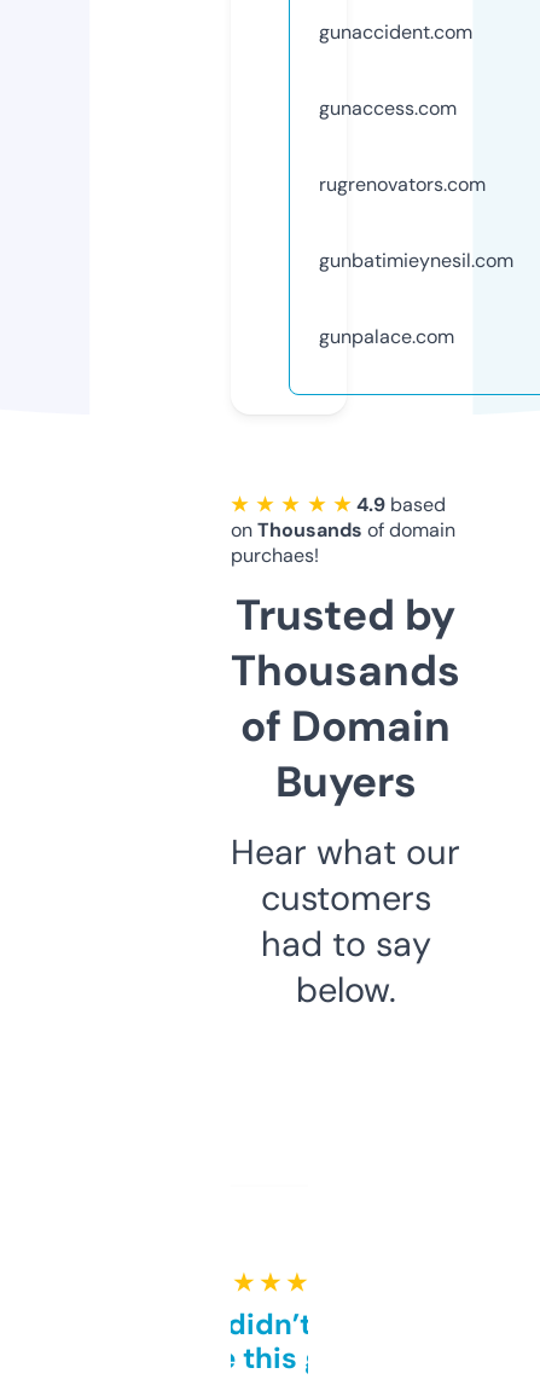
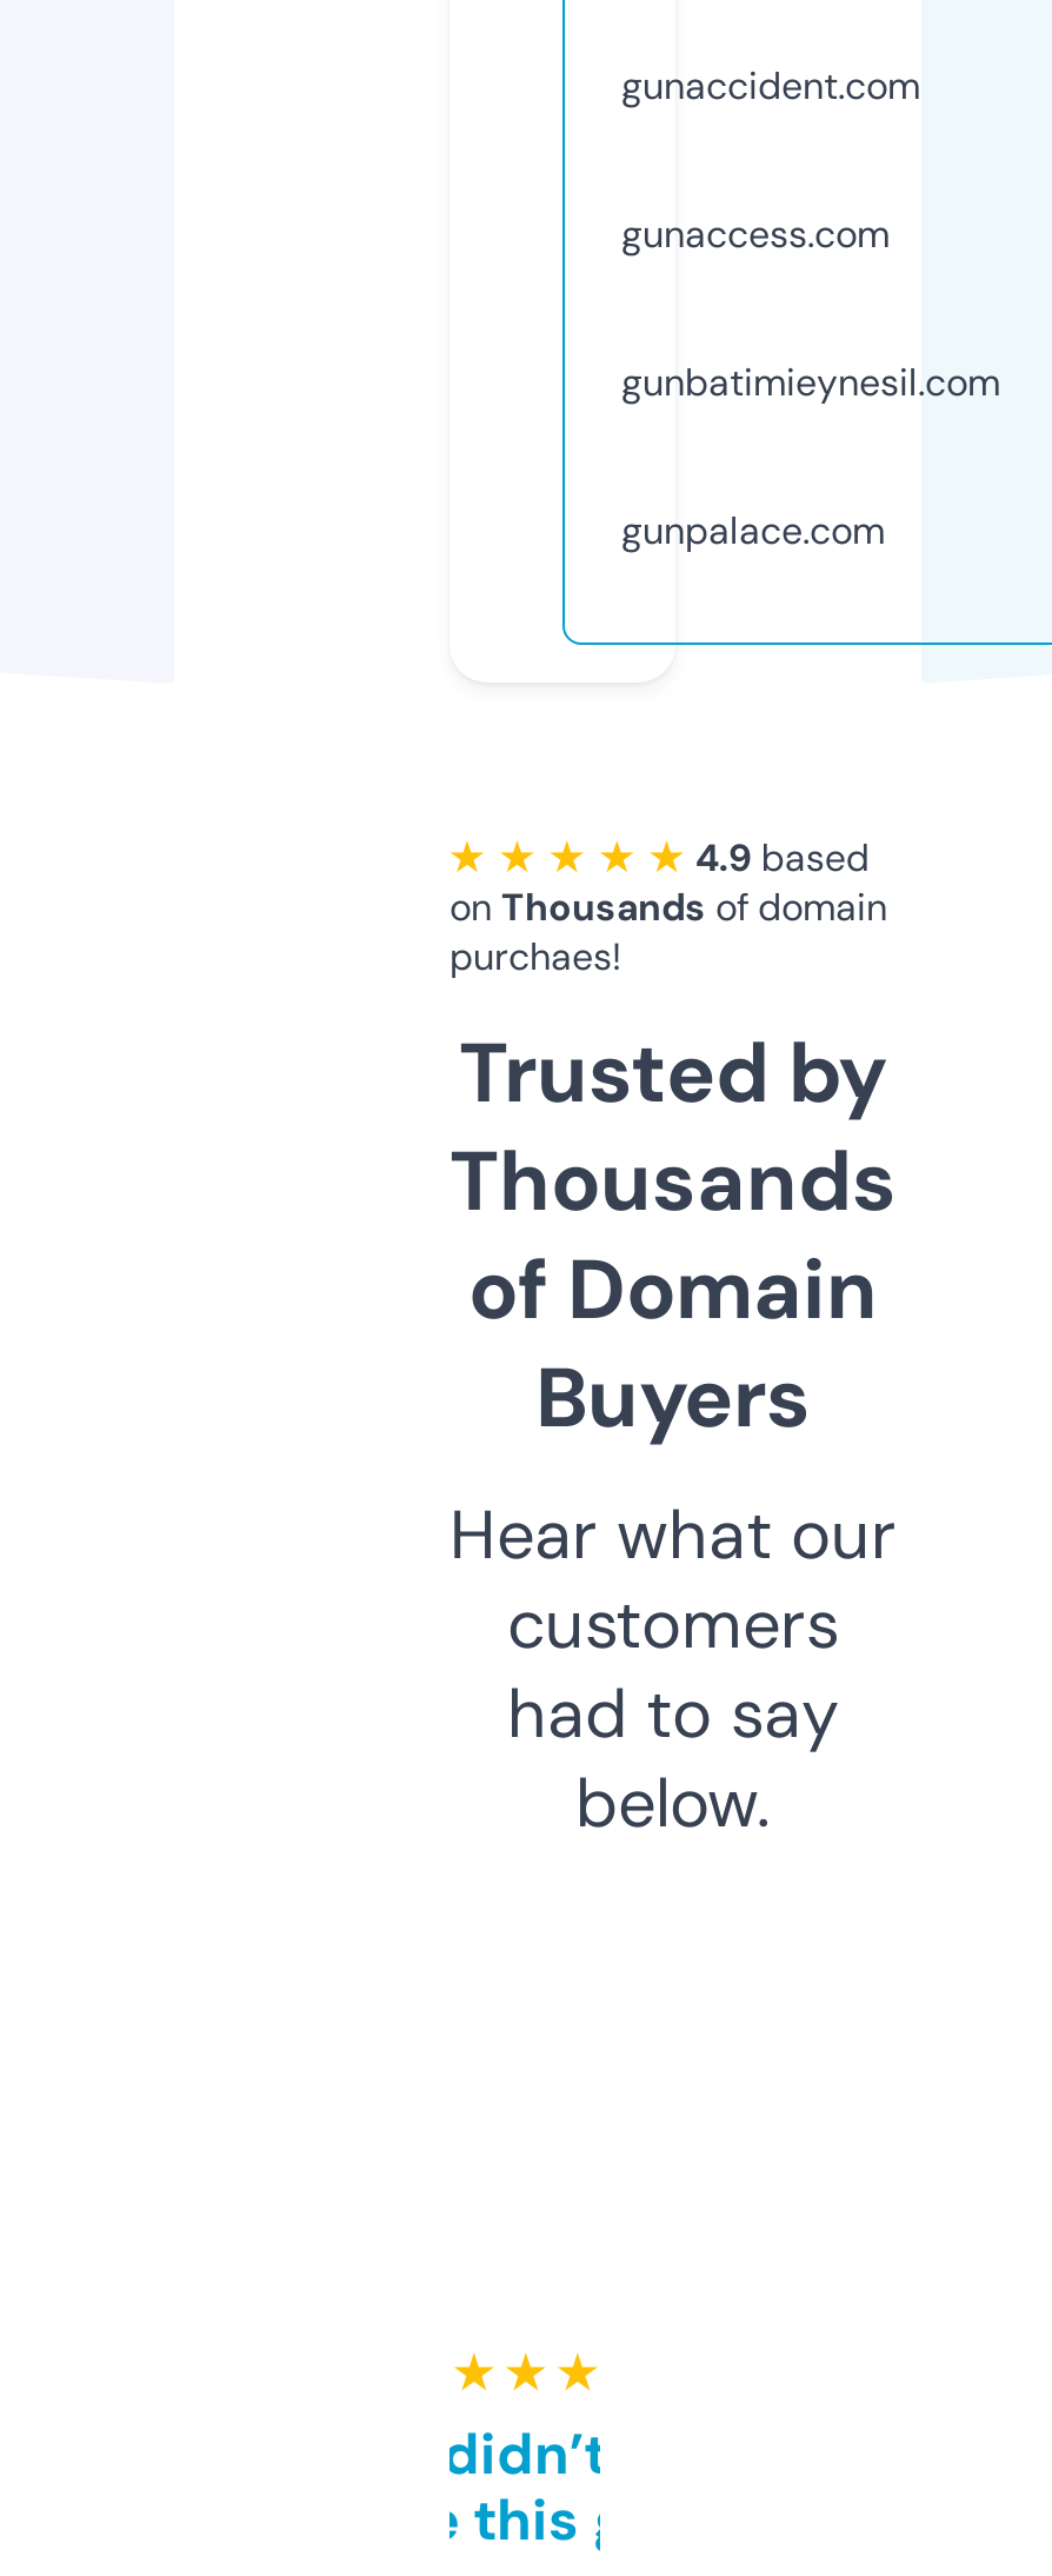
- rugrenovators.com
